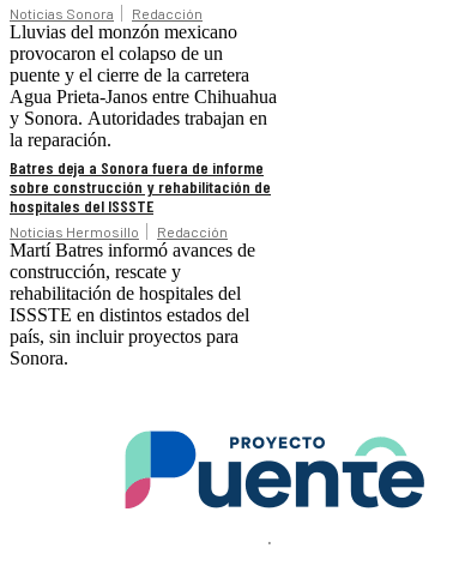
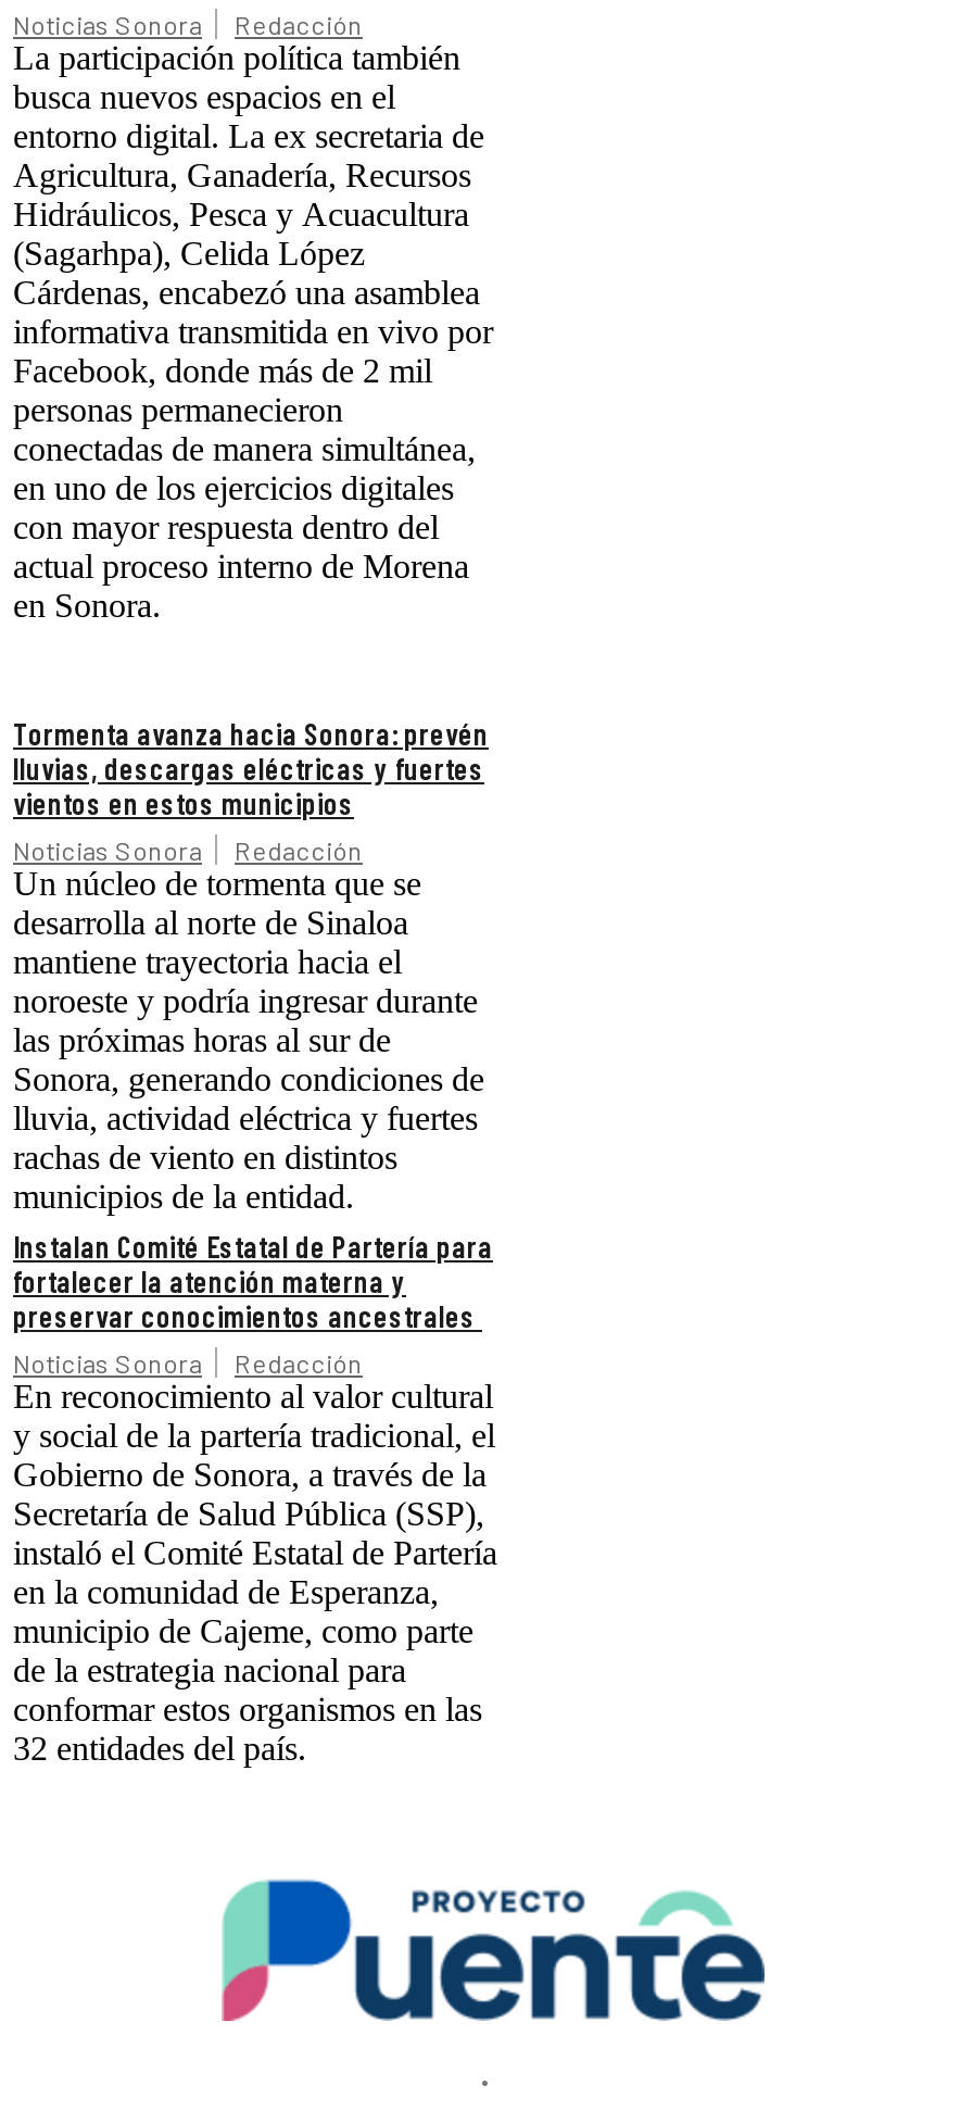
- Lluvias del monzón mexicano
- provocaron el colapso de un
- puente y el cierre de la carretera
- Agua Prieta-Janos entre Chihuahua
- y Sonora. Autoridades trabajan en
- la reparación.
- Batres deja a Sonora fuera de informe
- sobre construcción y rehabilitación de
- hospitales del ISSSTE
- Noticias Hermosillo
+ La participación política también
+ busca nuevos espacios en el
+ entorno digital. La ex secretaria de
+ Agricultura, Ganadería, Recursos
+ Hidráulicos, Pesca y Acuacultura
+ (Sagarhpa), Celida López
+ Cárdenas, encabezó una asamblea
+ informativa transmitida en vivo por
+ Facebook, donde más de 2 mil
+ personas permanecieron
+ conectadas de manera simultánea,
+ en uno de los ejercicios digitales
+ con mayor respuesta dentro del
+ actual proceso interno de Morena
+ en Sonora.
+ Tormenta avanza hacia Sonora: prevén
+ lluvias, descargas eléctricas y fuertes
+ vientos en estos municipios
+ Noticias Sonora

- Martí Batres informó avances de
- construcción, rescate y
- rehabilitación de hospitales del
- ISSSTE en distintos estados del
- país, sin incluir proyectos para
- Sonora.
+ Un núcleo de tormenta que se
+ desarrolla al norte de Sinaloa
+ mantiene trayectoria hacia el
+ noroeste y podría ingresar durante
+ las próximas horas al sur de
+ Sonora, generando condiciones de
+ lluvia, actividad eléctrica y fuertes
+ rachas de viento en distintos
+ municipios de la entidad.
+ Instalan Comité Estatal de Partería para
+ fortalecer la atención materna y
+ preservar conocimientos ancestrales
+ Noticias Sonora
+ Redacción
+ En reconocimiento al valor cultural
+ y social de la partería tradicional, el
+ Gobierno de Sonora, a través de la
+ Secretaría de Salud Pública (SSP),
+ instaló el Comité Estatal de Partería
+ en la comunidad de Esperanza,
+ municipio de Cajeme, como parte
+ de la estrategia nacional para
+ conformar estos organismos en las
+ 32 entidades del país.
